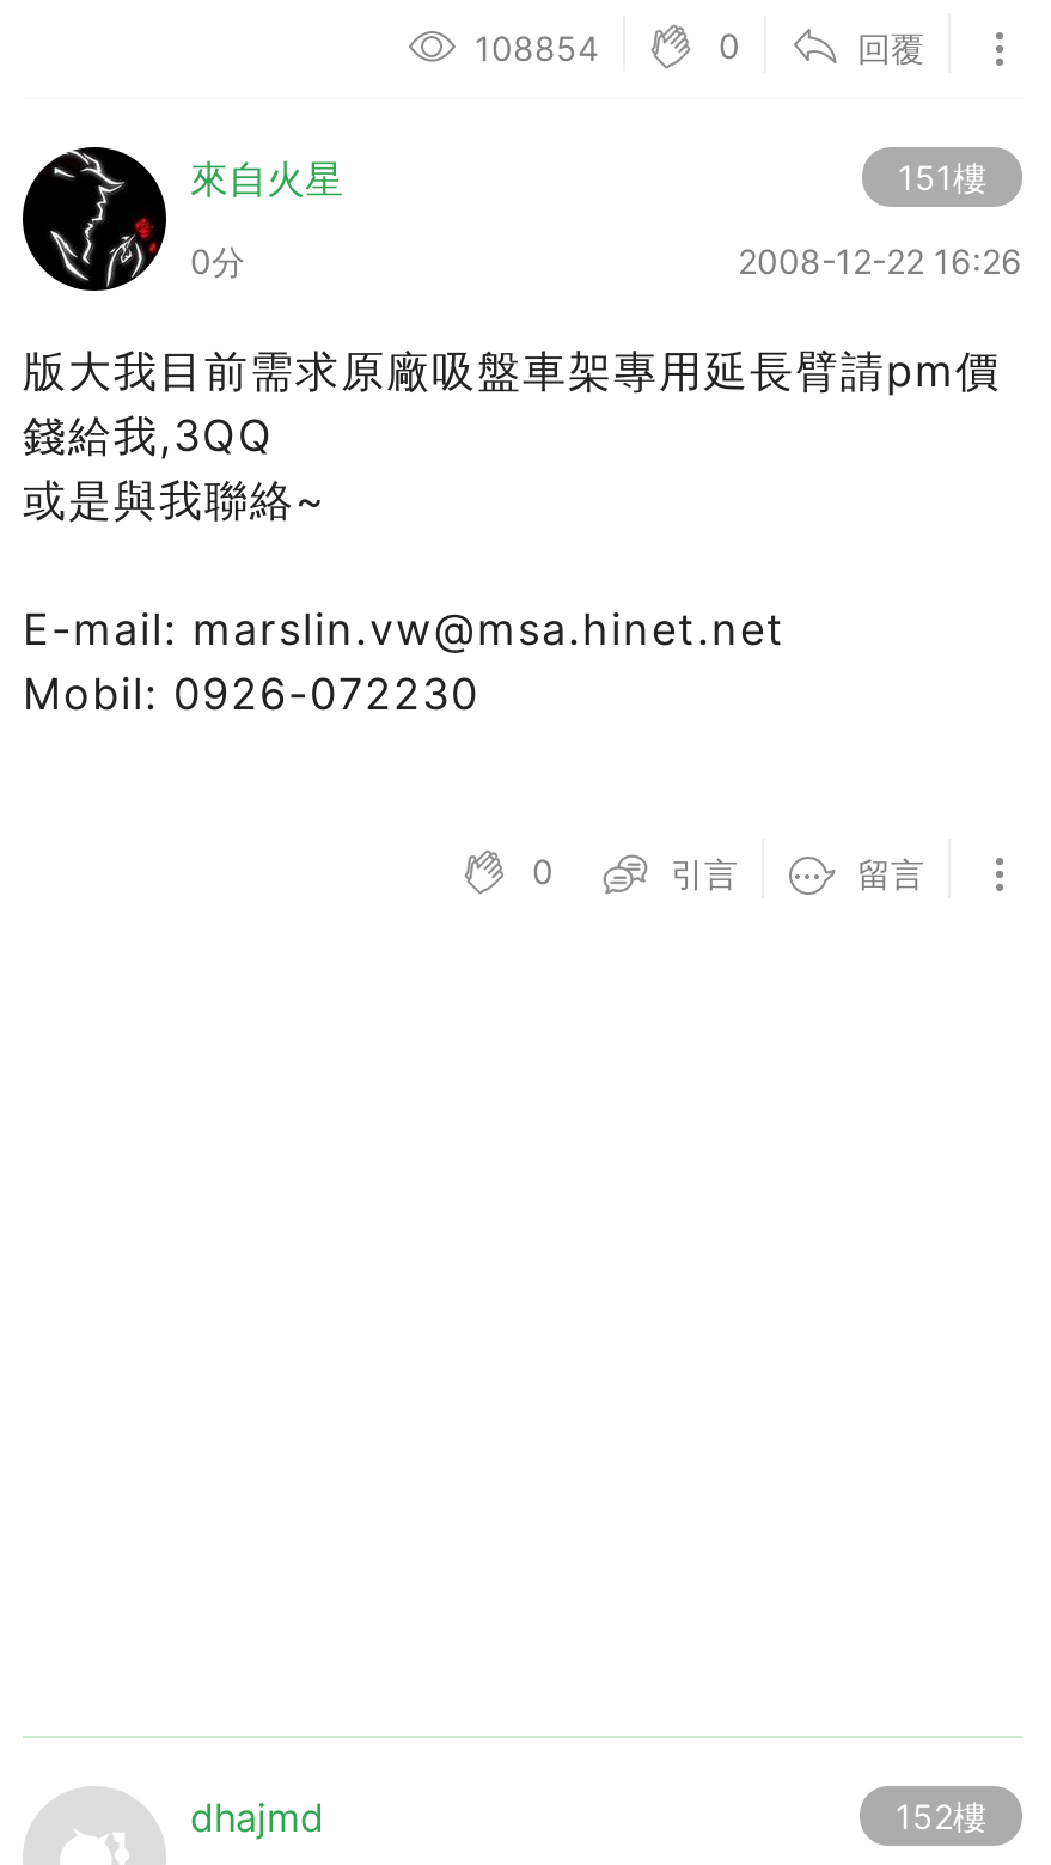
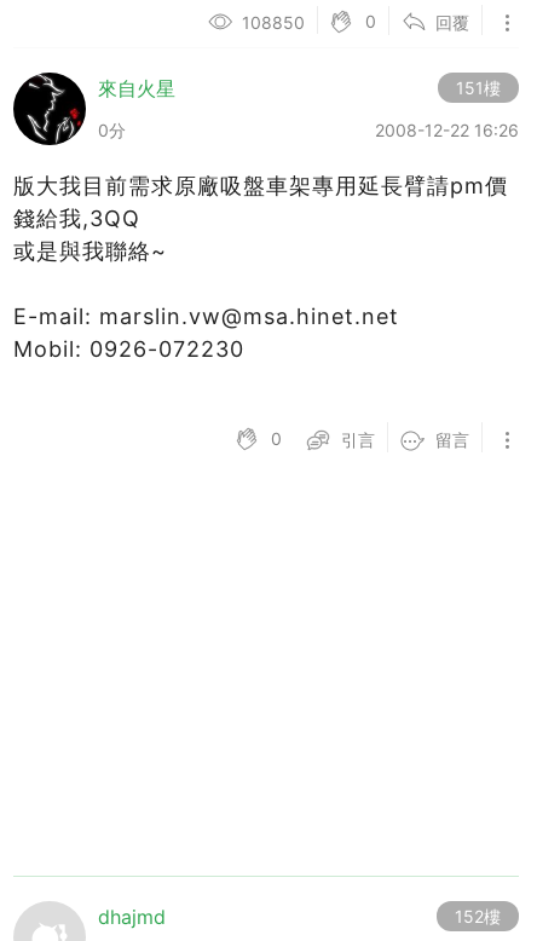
- 108854
+ 108850
